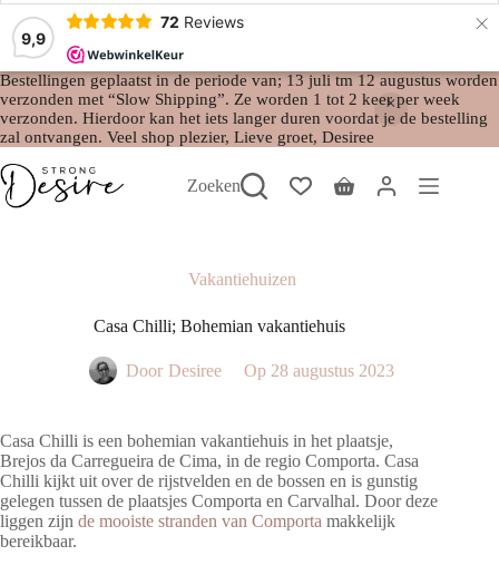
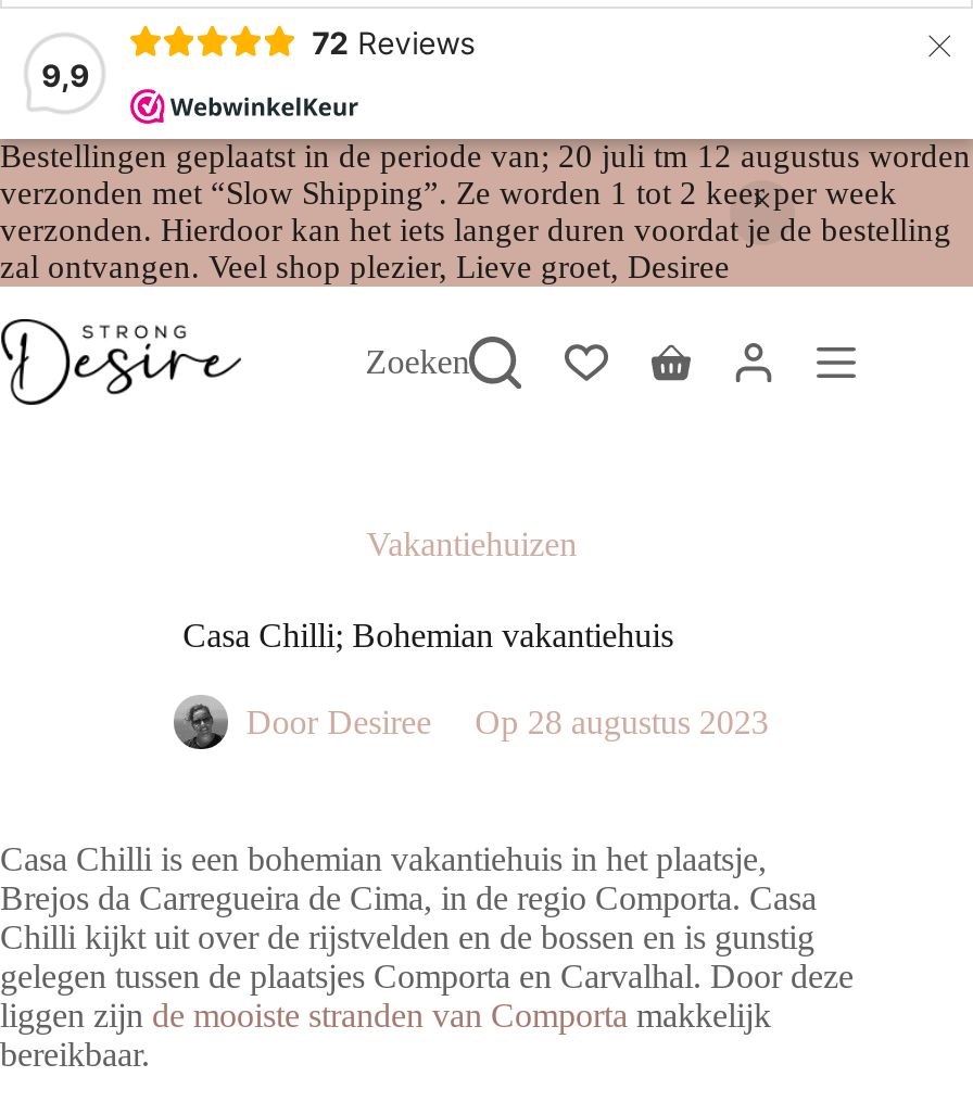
- Bestellingen geplaatst in de periode van; 13 juli tm 12 augustus worden
+ Bestellingen geplaatst in de periode van; 20 juli tm 12 augustus worden
